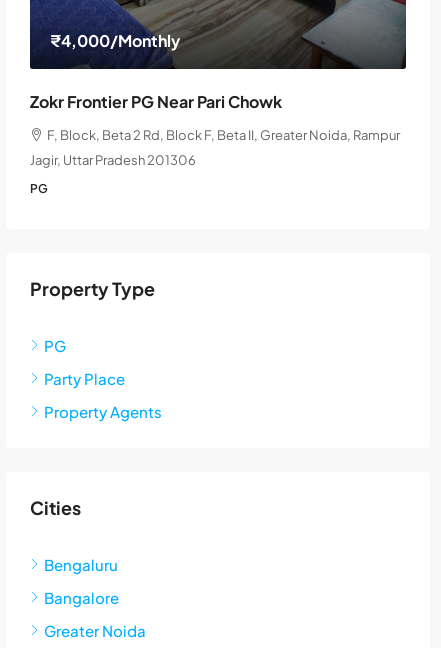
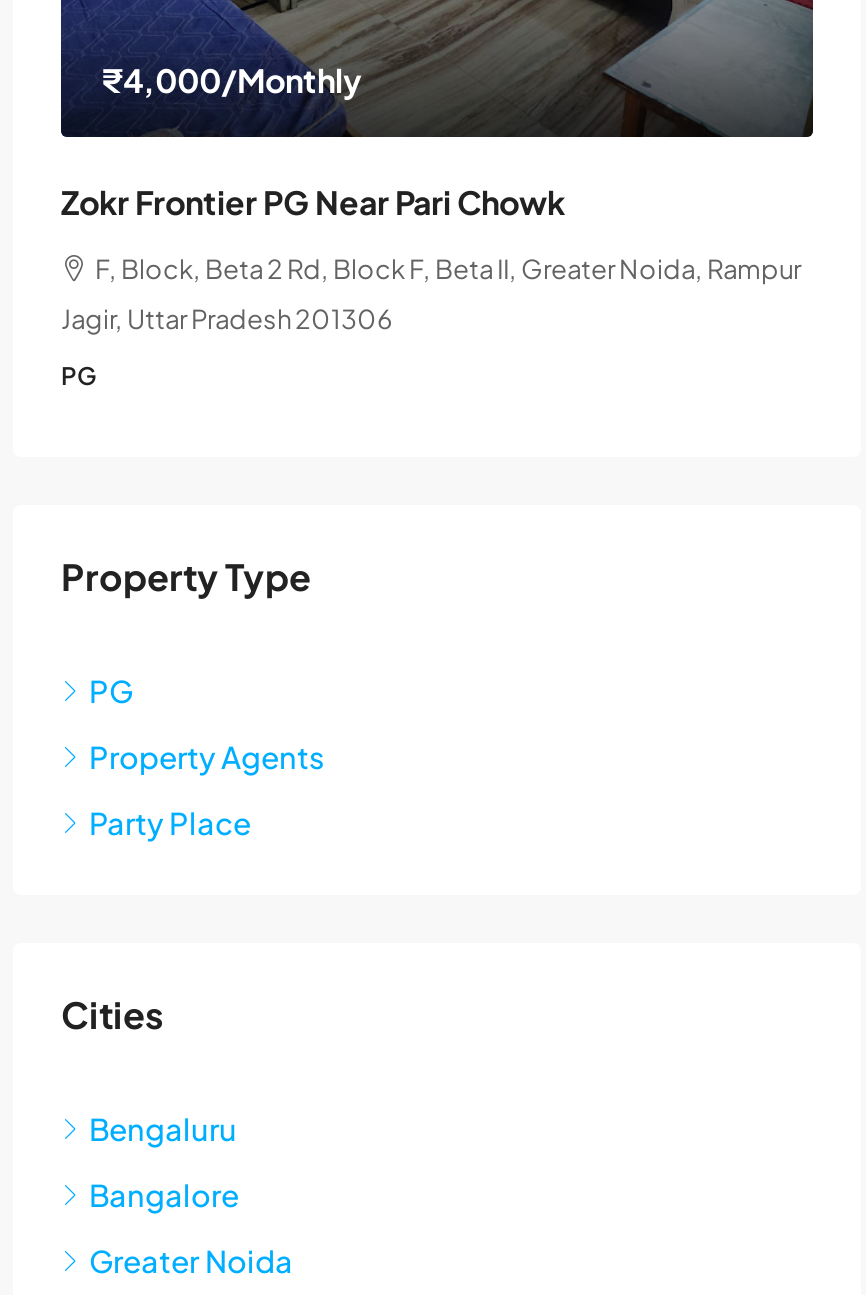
moved down: Party Place

moved up: Property Agents
